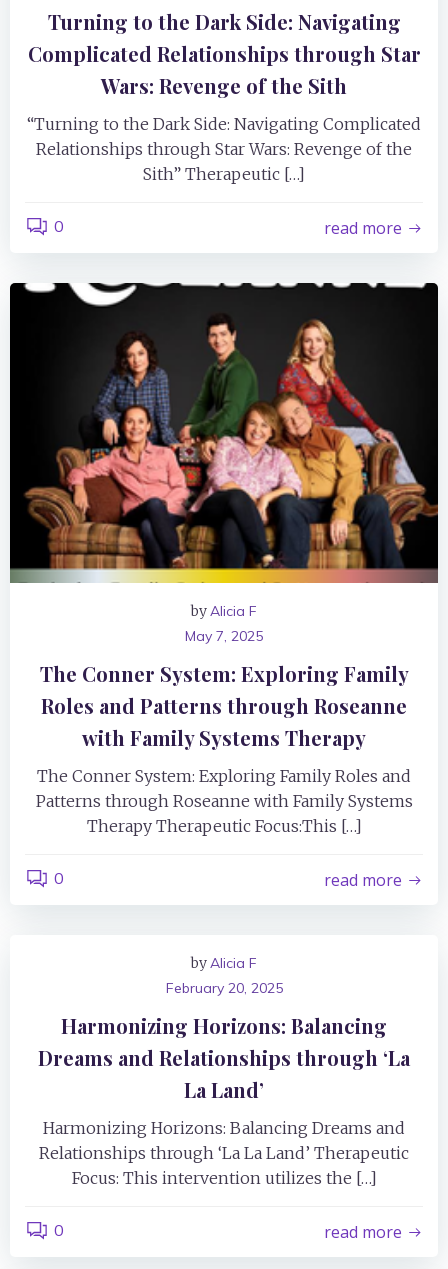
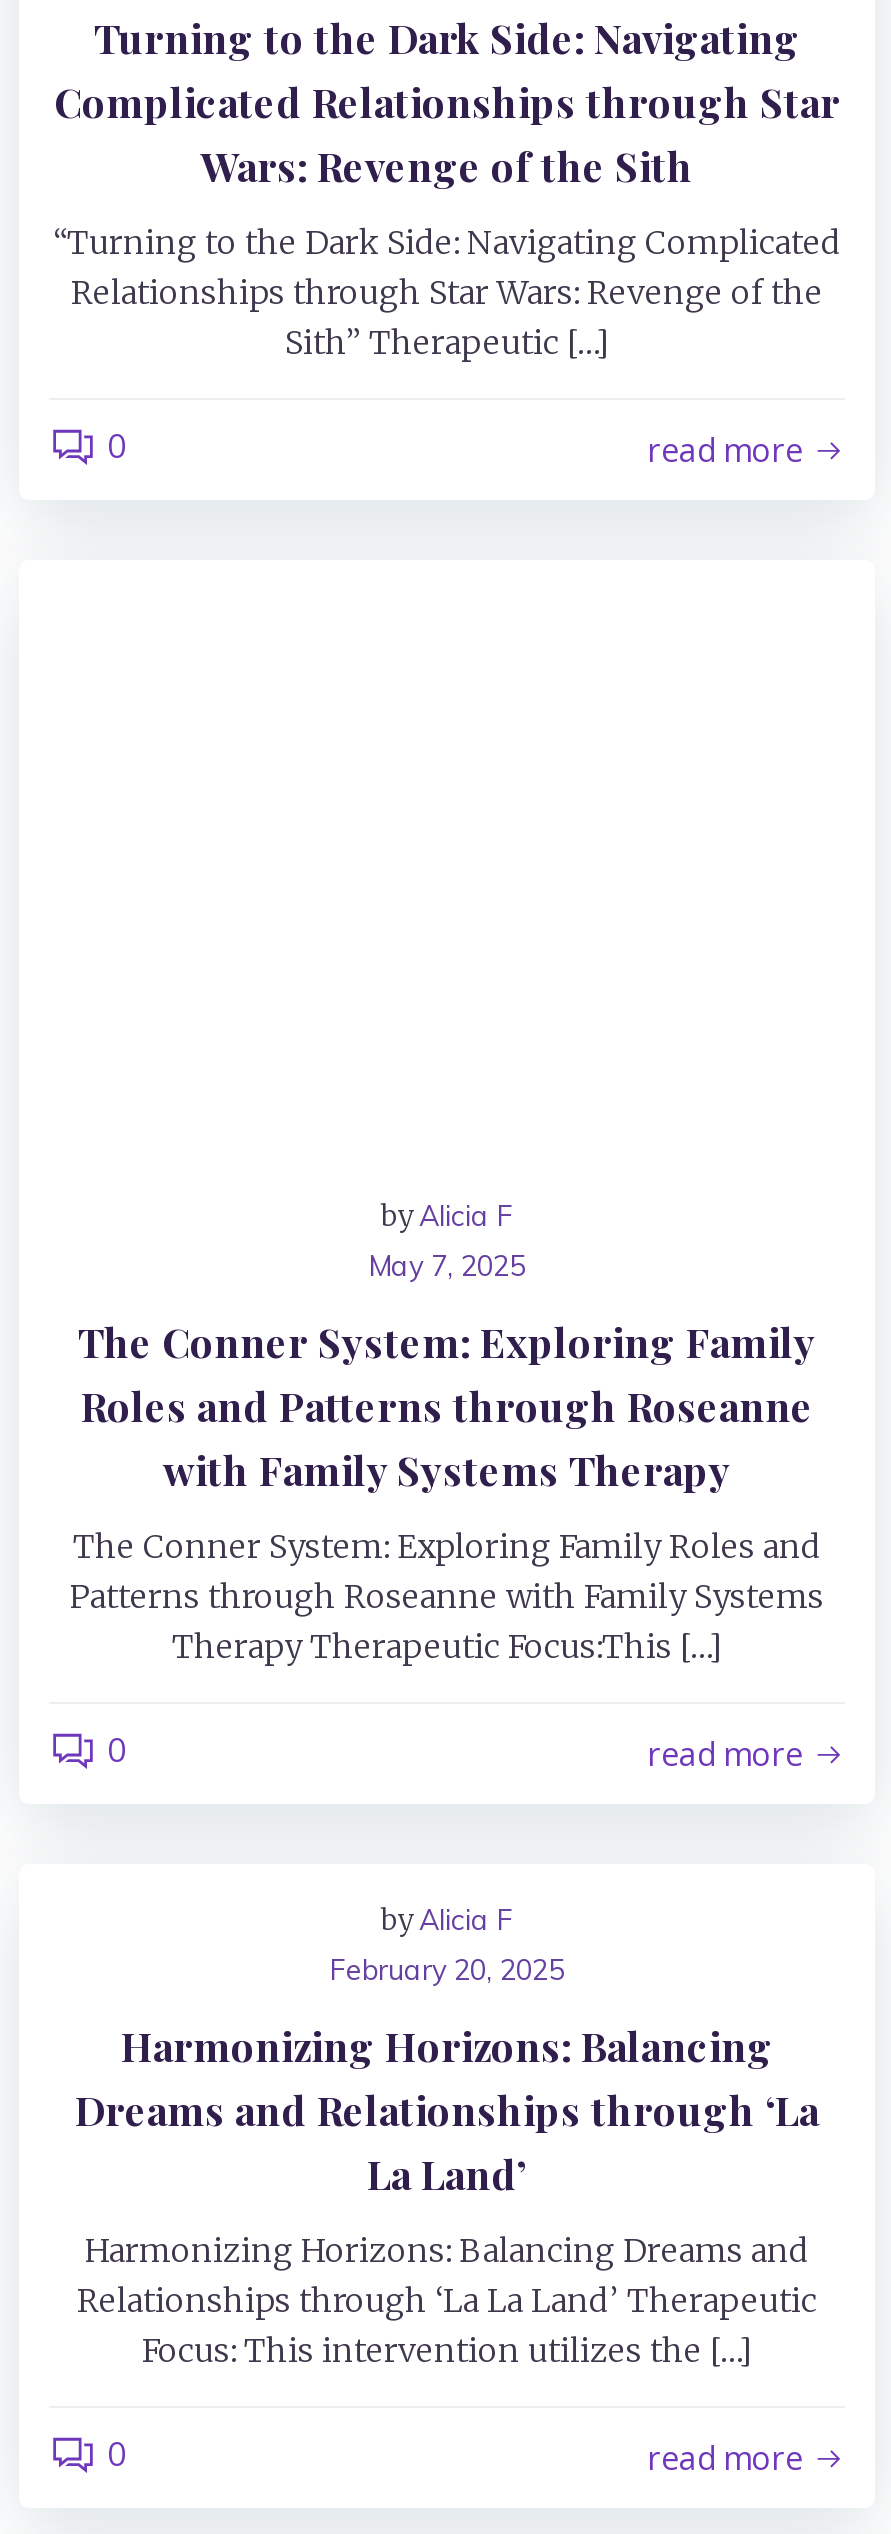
- [image]
